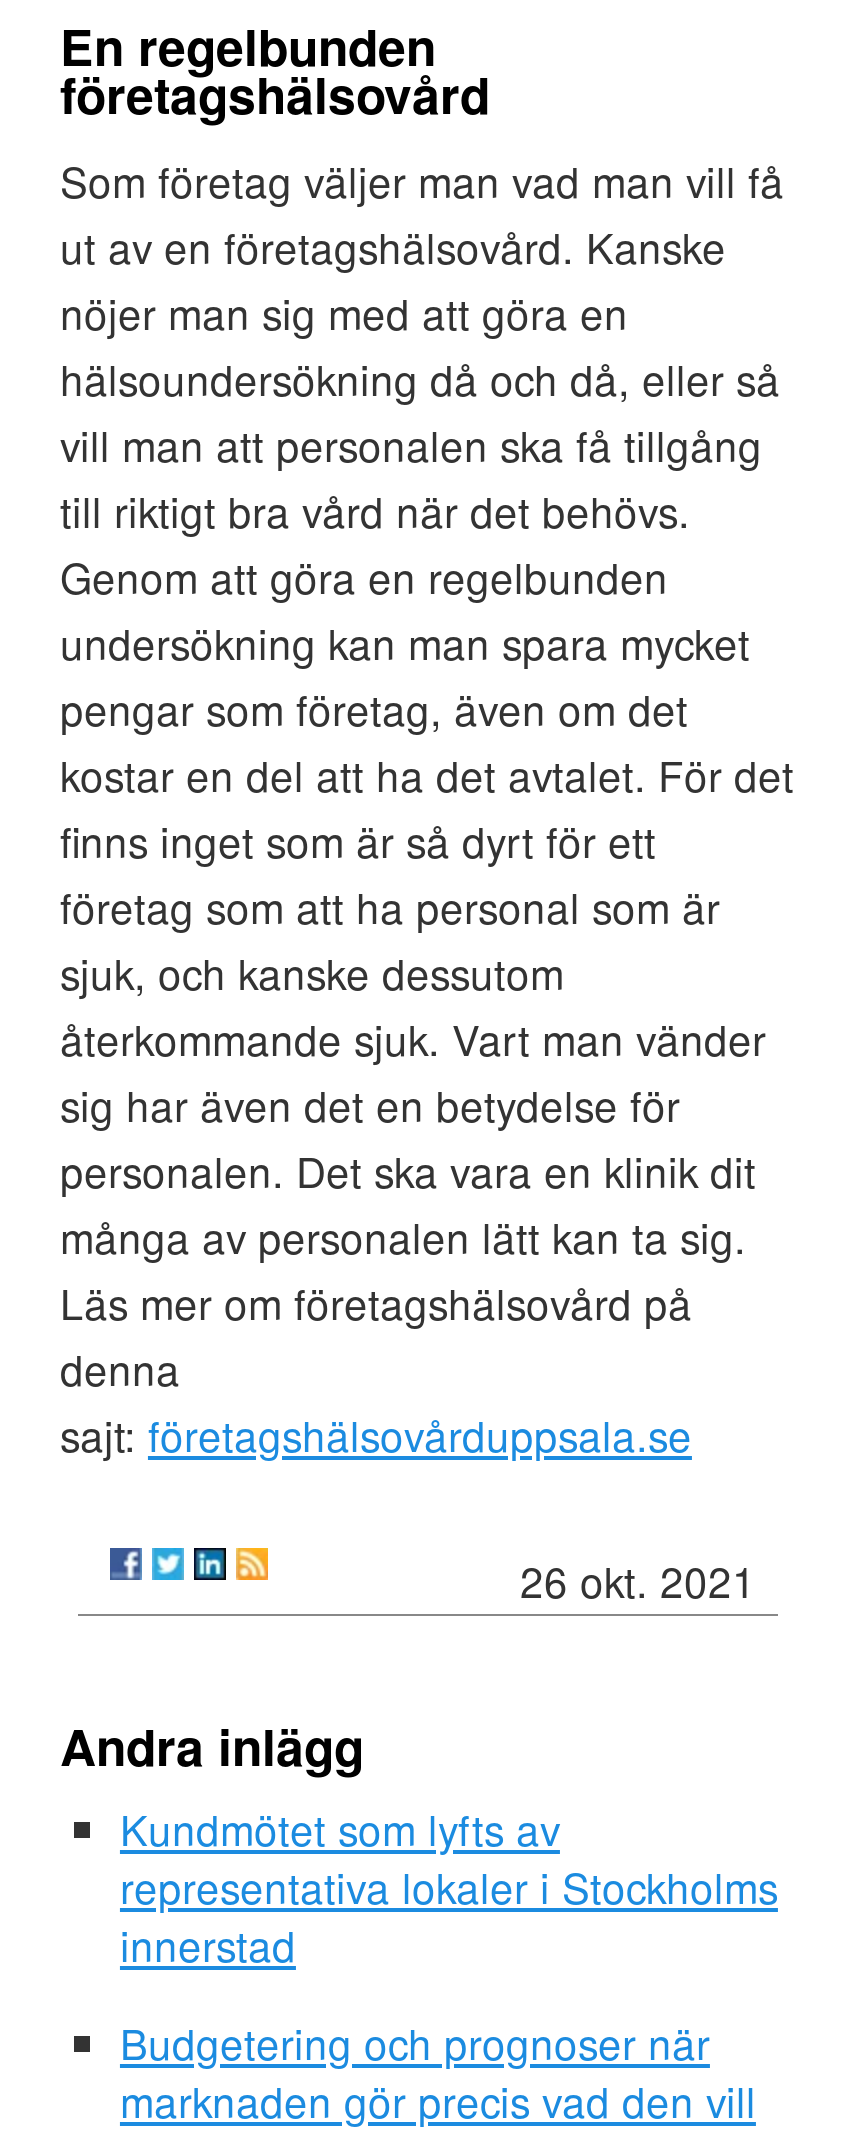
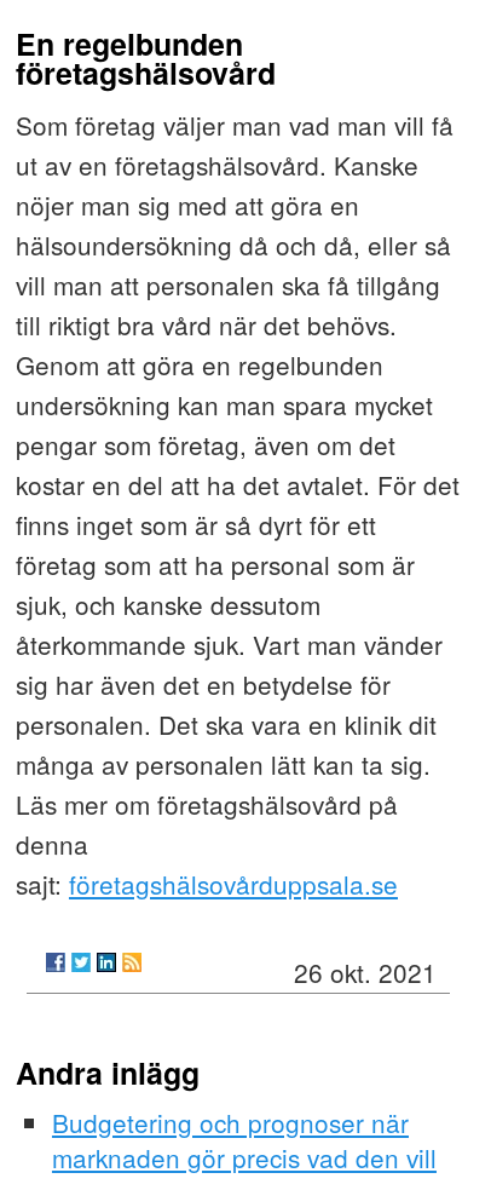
- Kundmötet som lyfts av
- representativa lokaler i Stockholms
- innerstad
